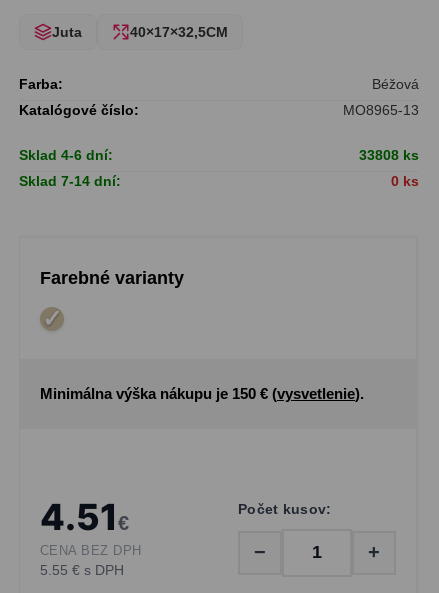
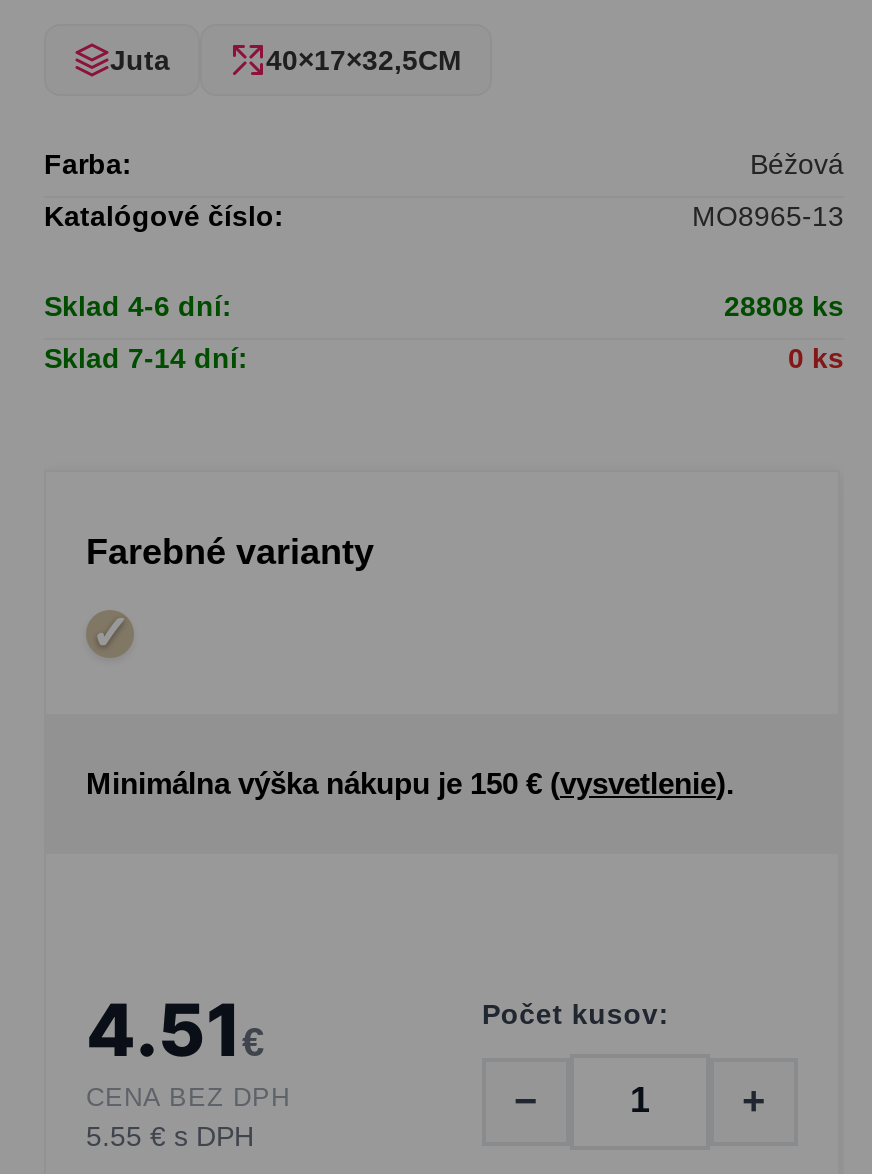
- 33808 ks
+ 28808 ks
